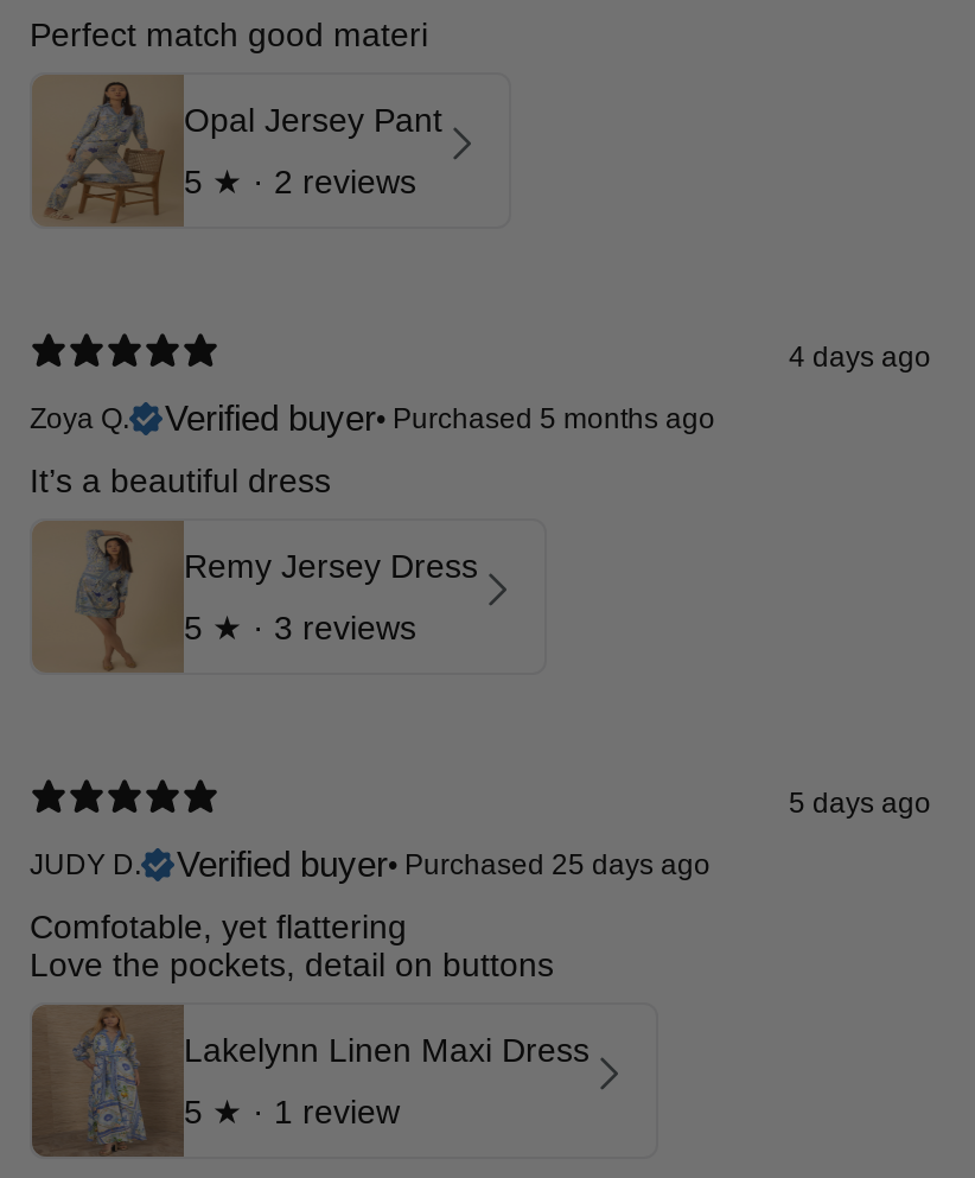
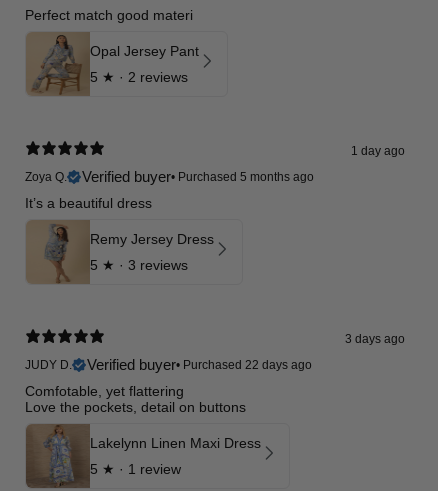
- 4 days ago
+ 1 day ago

- 5 days ago
+ 3 days ago

- Verified buyer • Purchased 25 days ago
+ Verified buyer • Purchased 22 days ago
